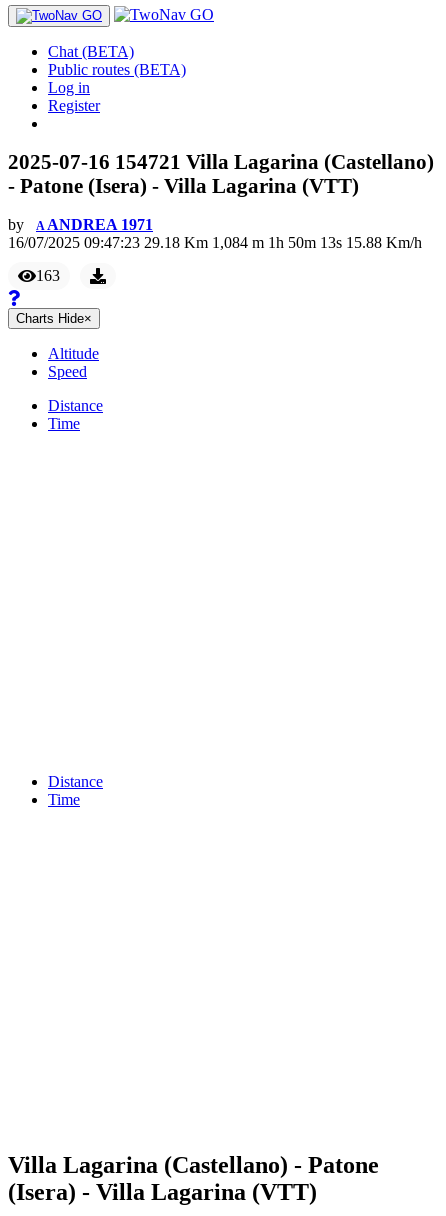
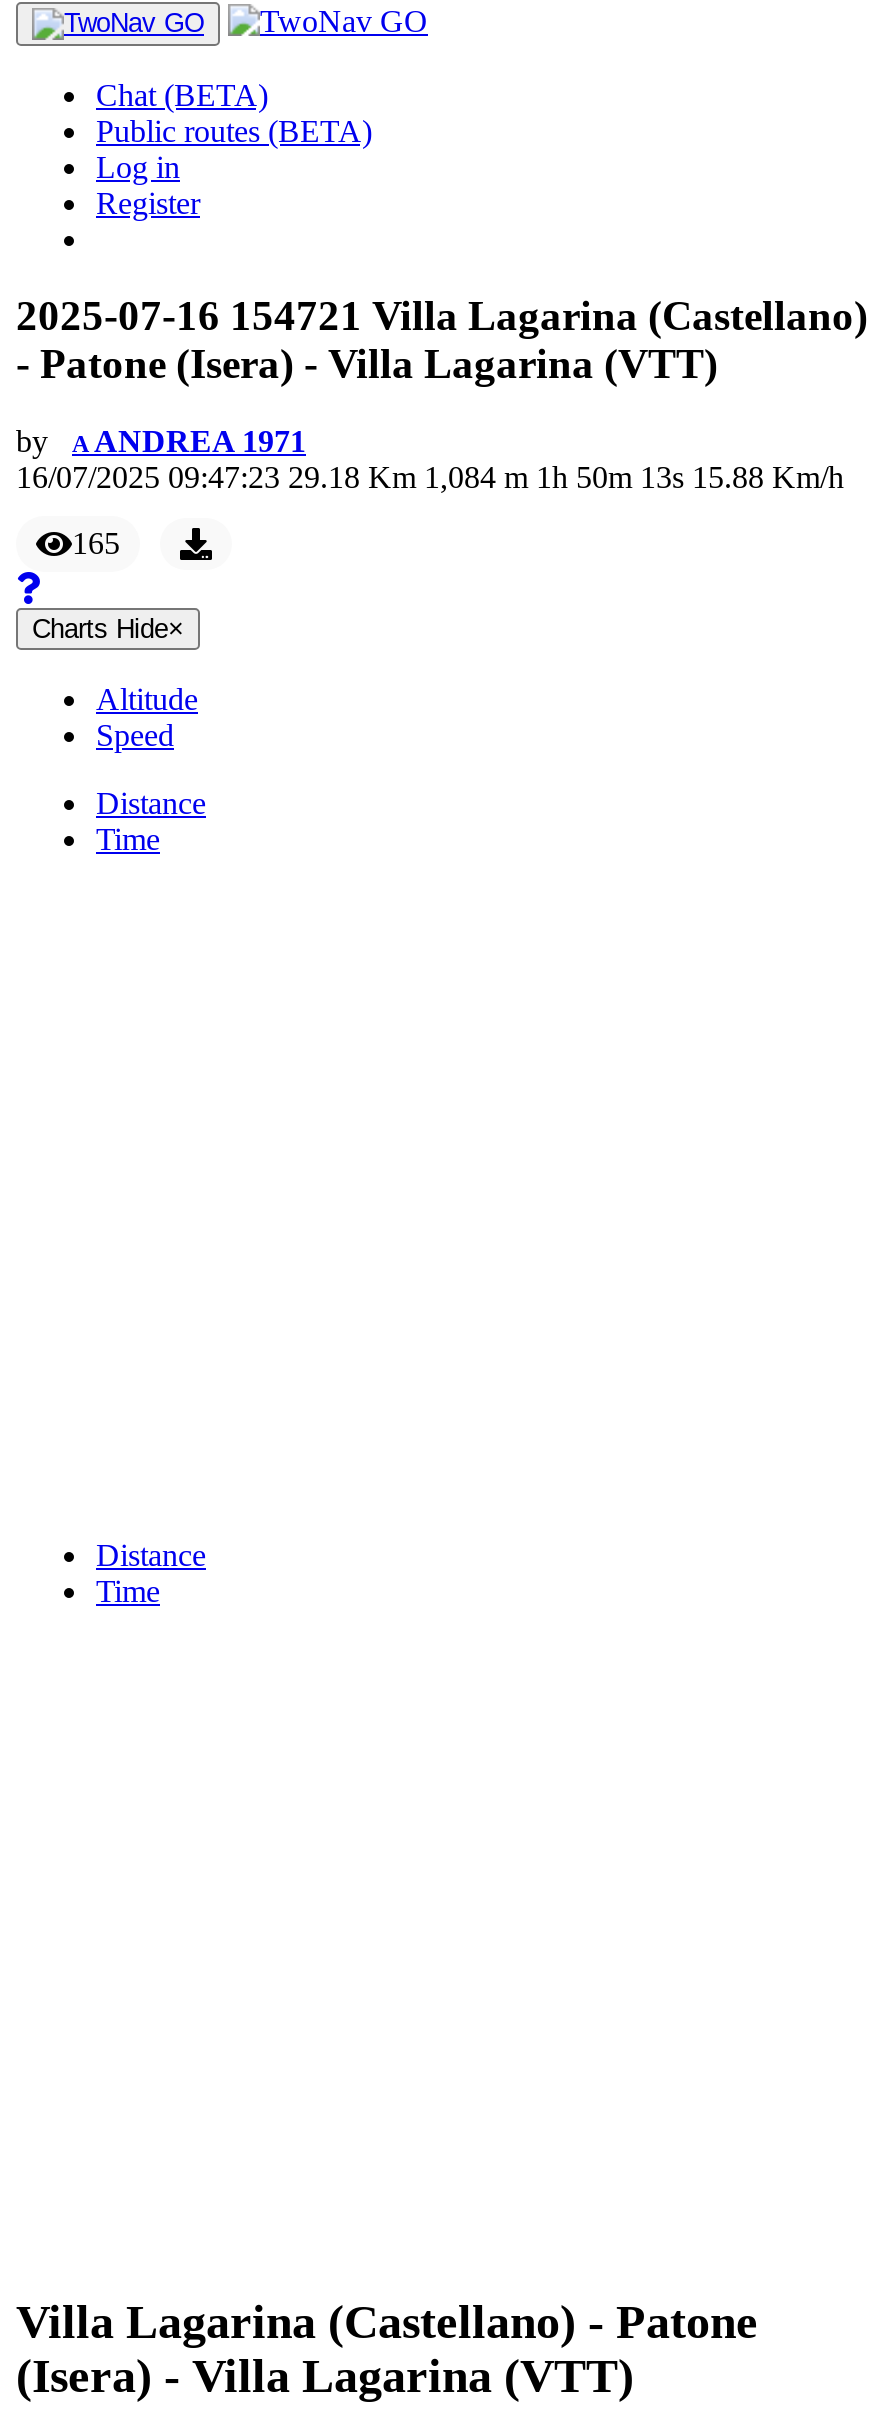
- 163
+ 165
